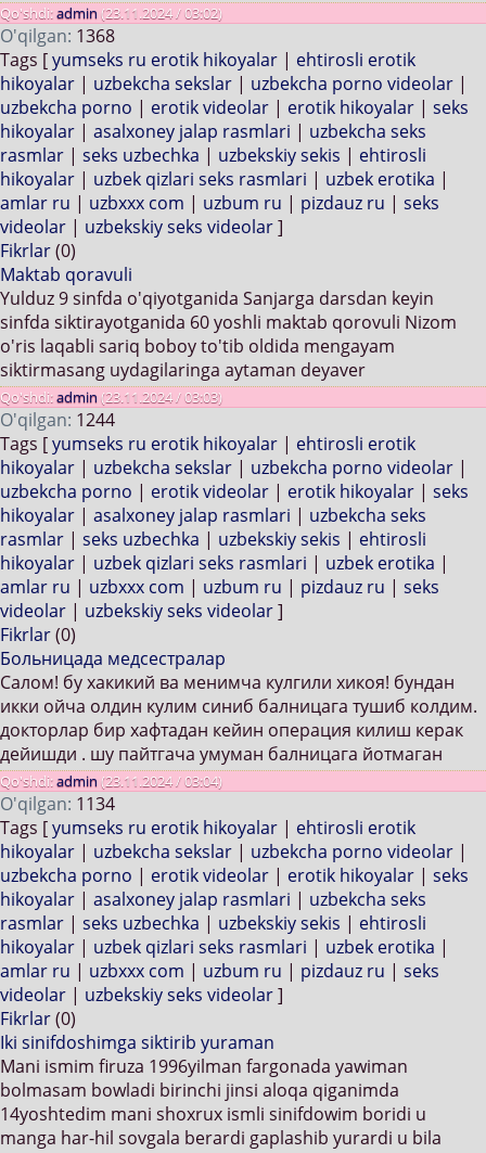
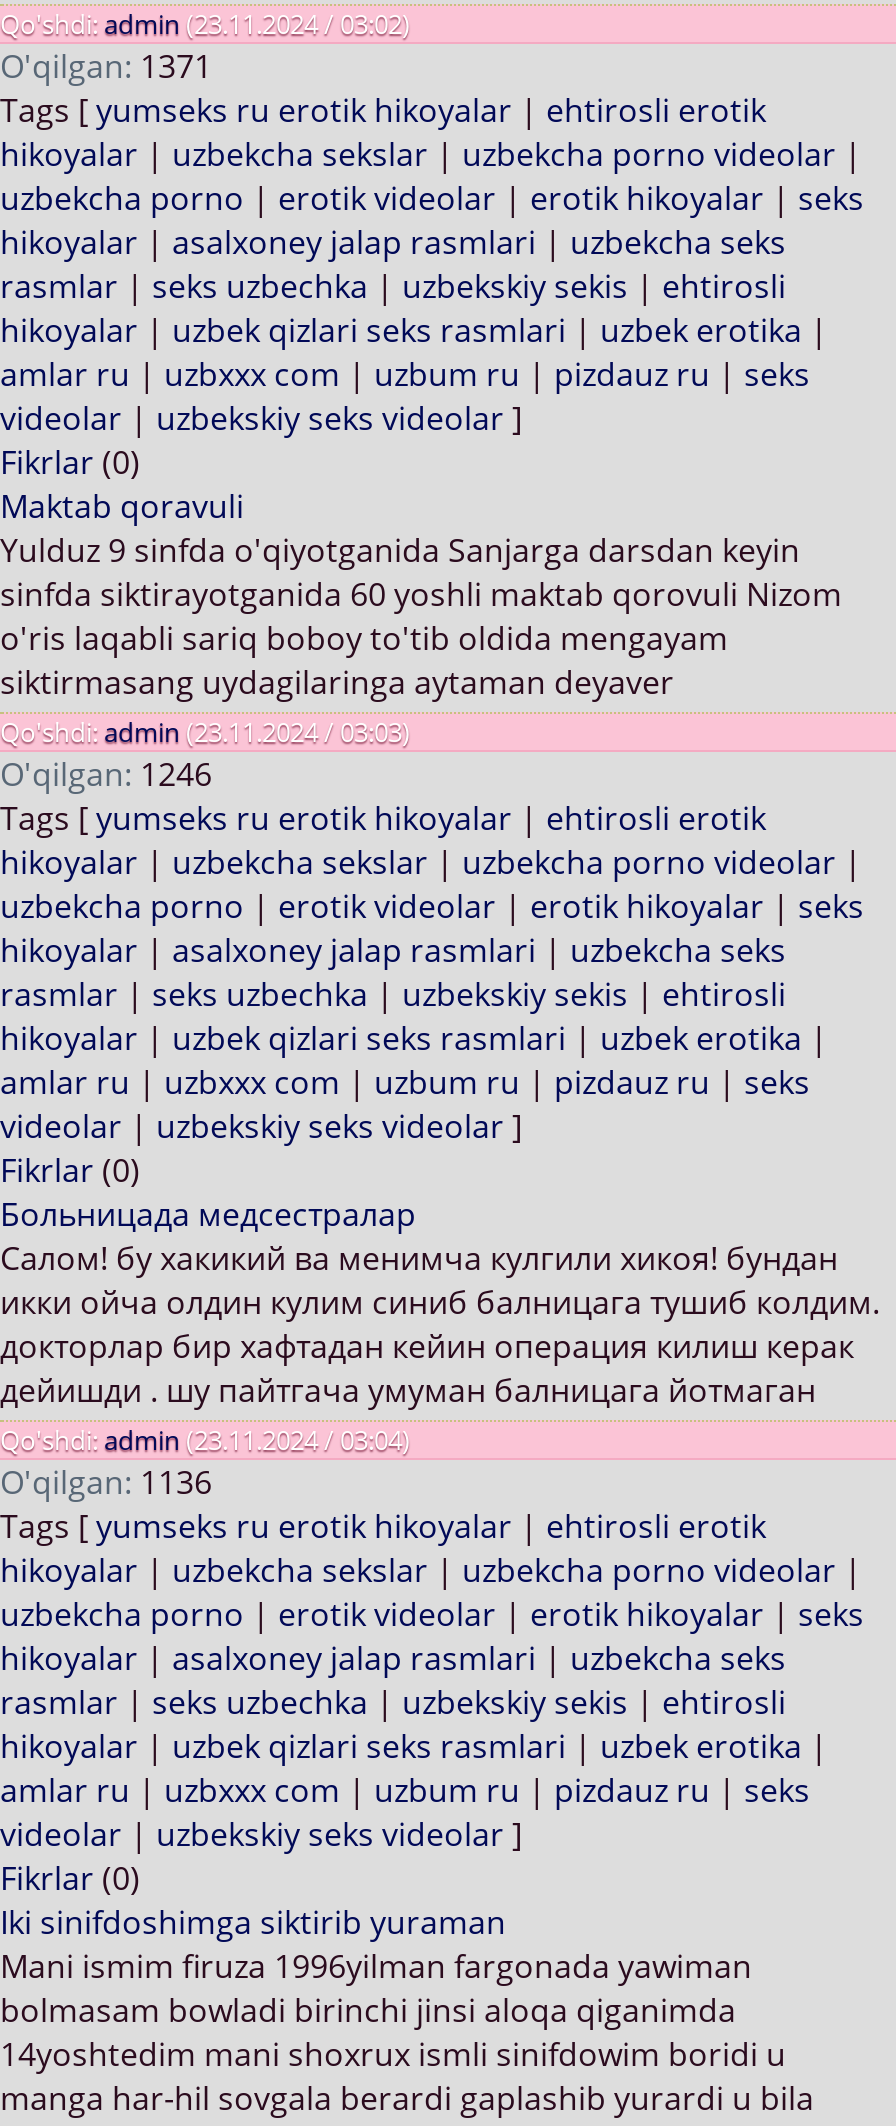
- O'qilgan: 1368
+ O'qilgan: 1371

- O'qilgan: 1244
+ O'qilgan: 1246

- O'qilgan: 1134
+ O'qilgan: 1136
